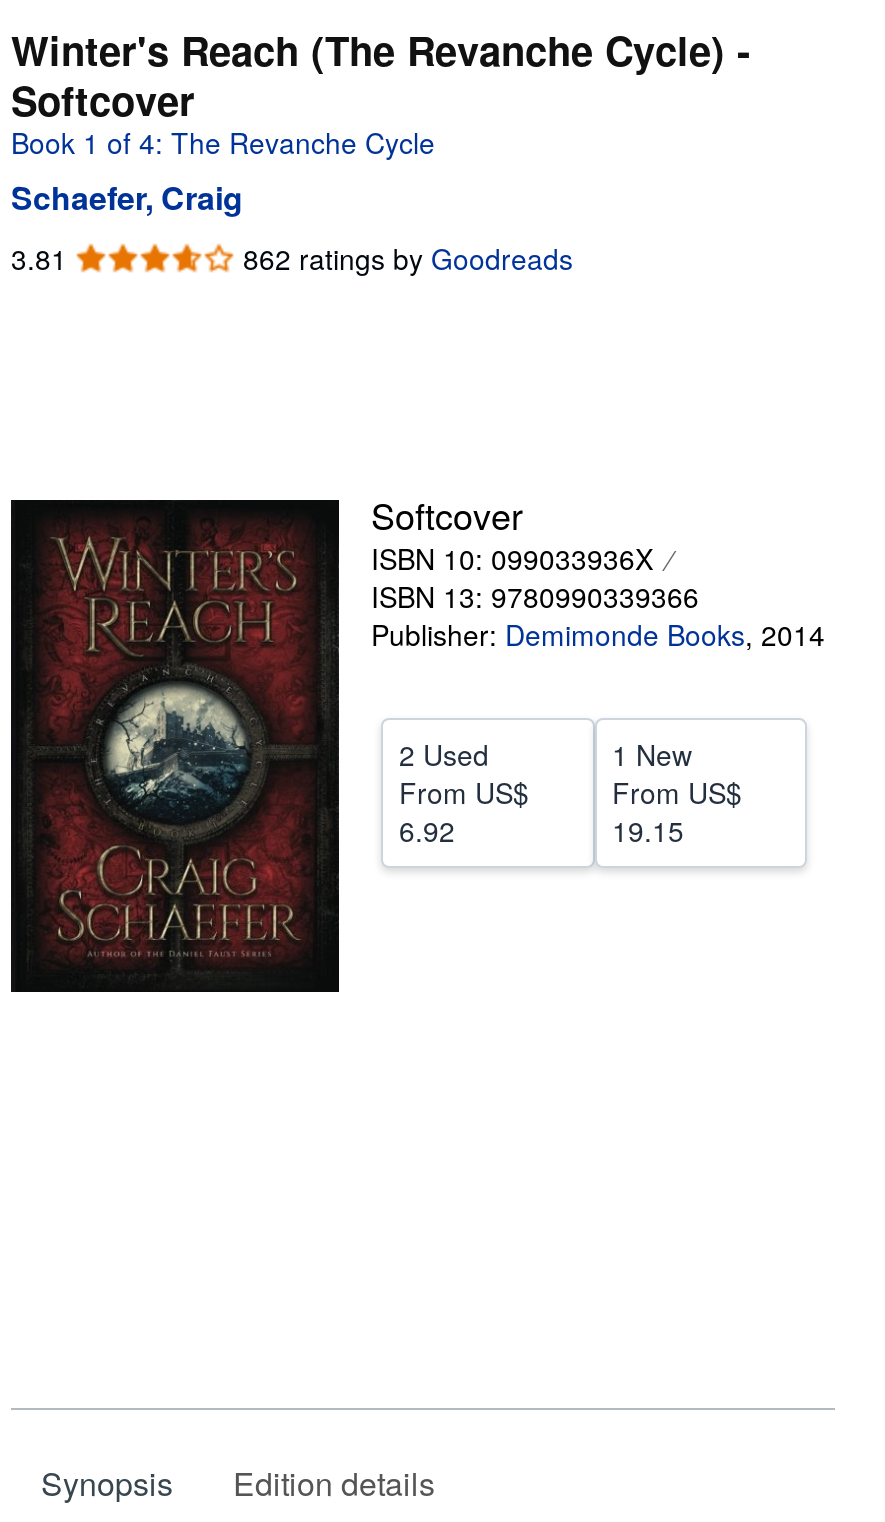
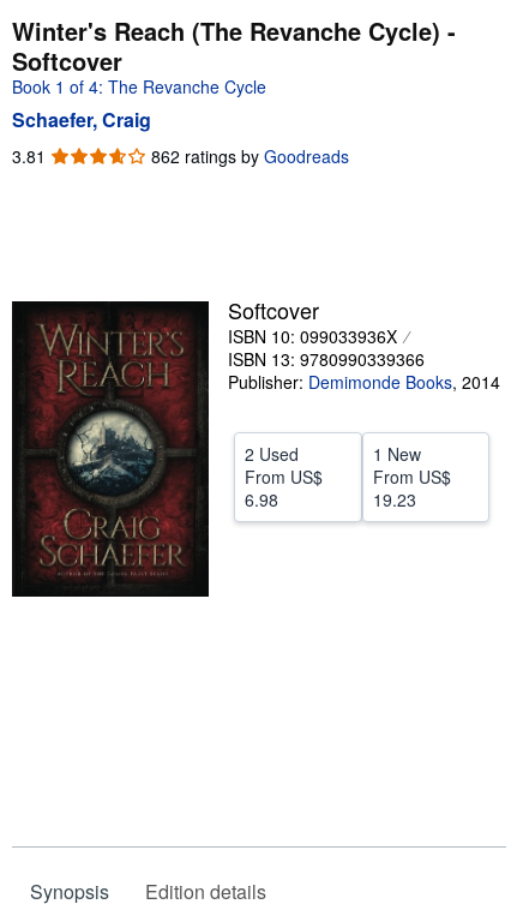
- 6.92
+ 6.98

- 19.15
+ 19.23
